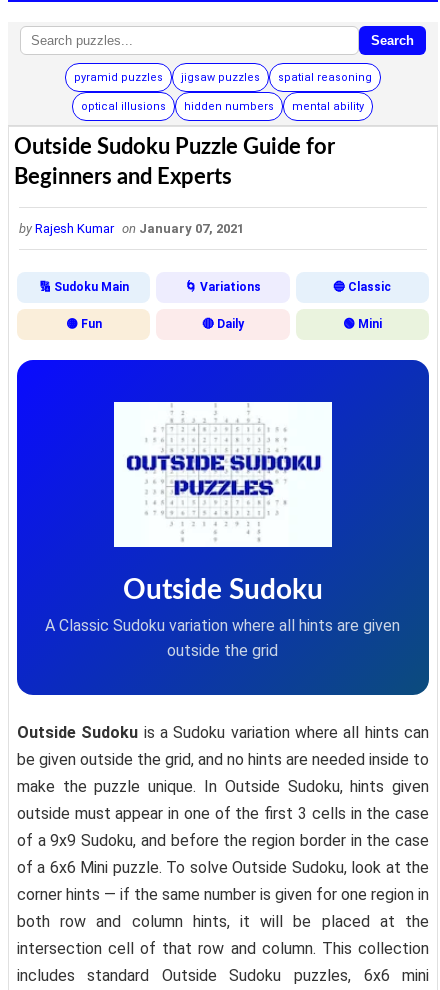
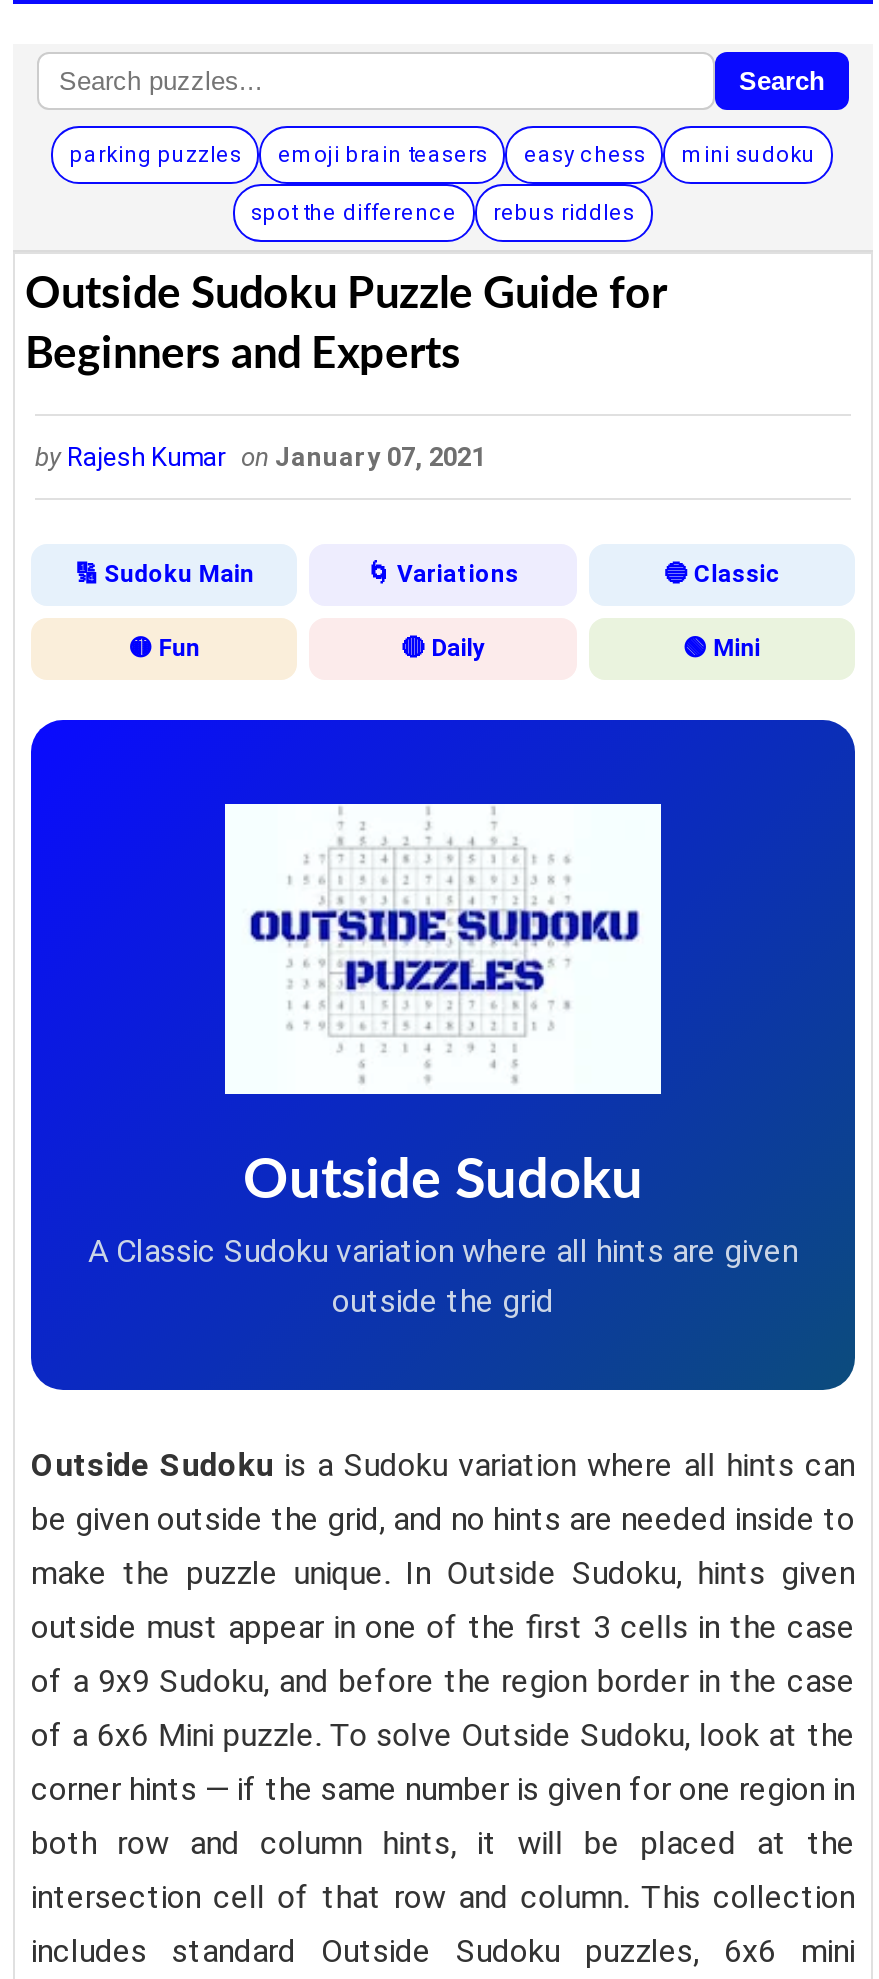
- pyramid puzzles
- jigsaw puzzles
- spatial reasoning
+ parking puzzles
+ emoji brain teasers
+ easy chess
+ mini sudoku

- optical illusions
- hidden numbers
- mental ability
+ spot the difference
+ rebus riddles
